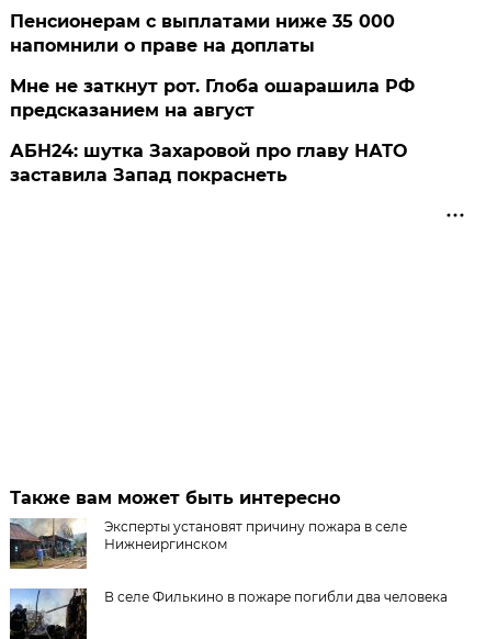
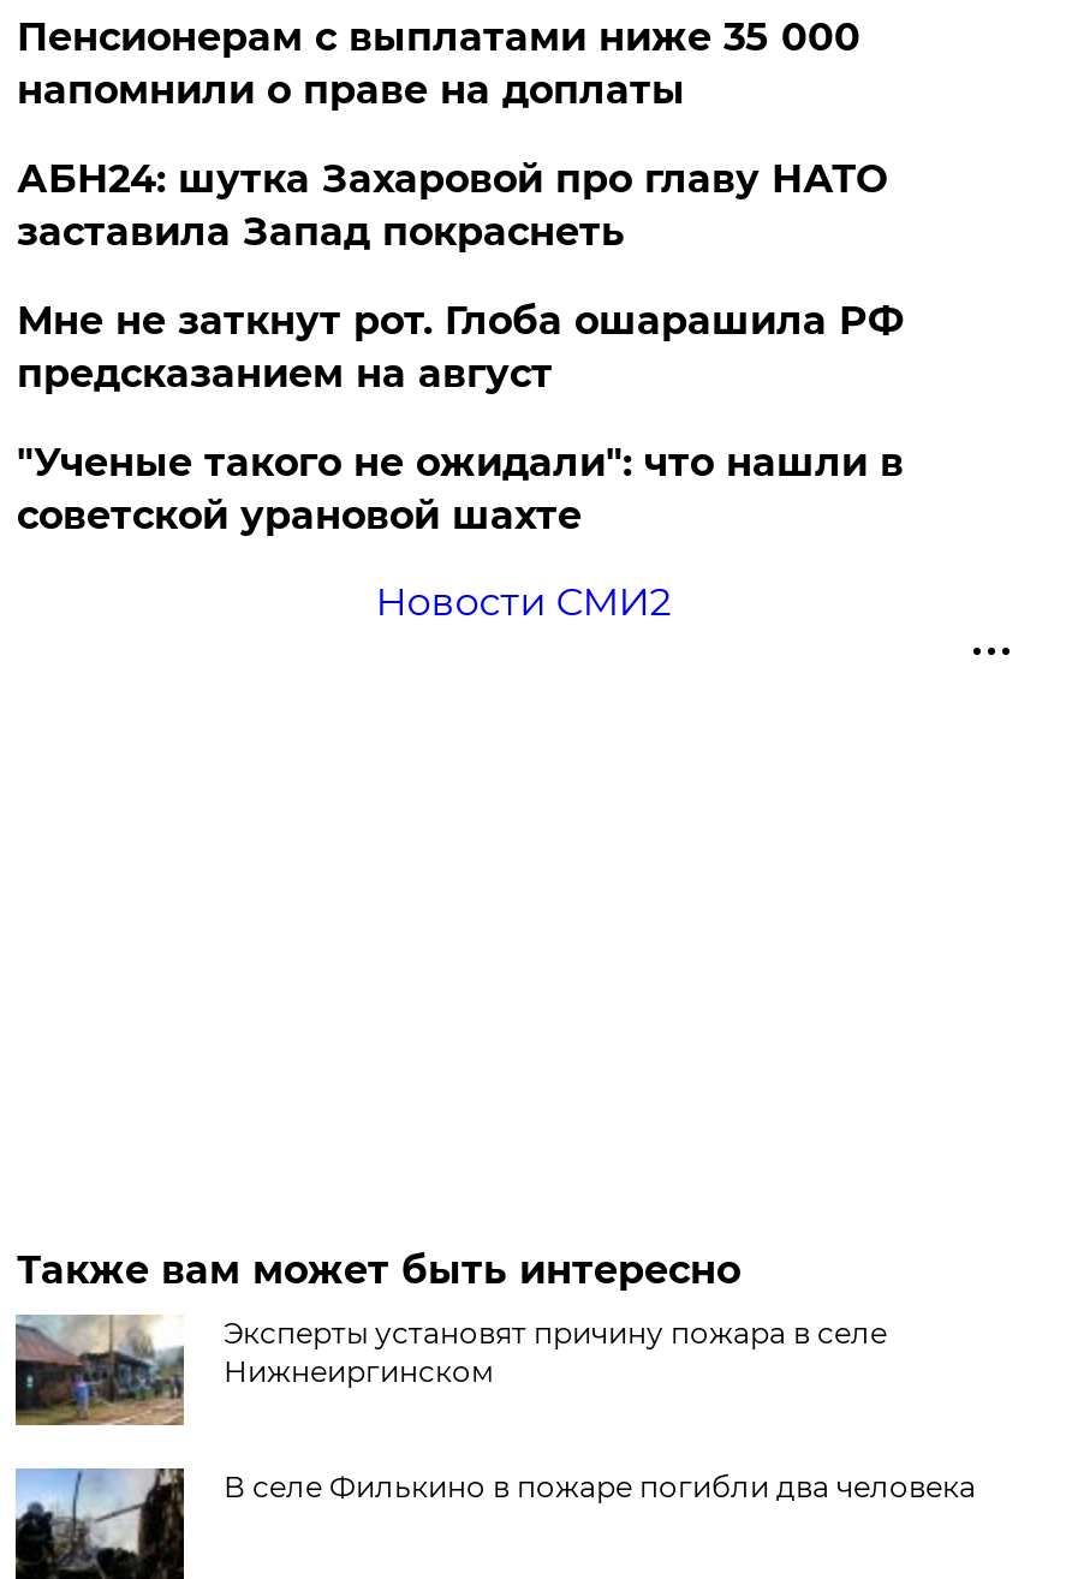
+ "Ученые такого не ожидали": что нашли в
+ советской урановой шахте
+ Новости СМИ2

moved up: АБН24: шутка Захаровой про главу НАТО | заставила Запад покраснеть
